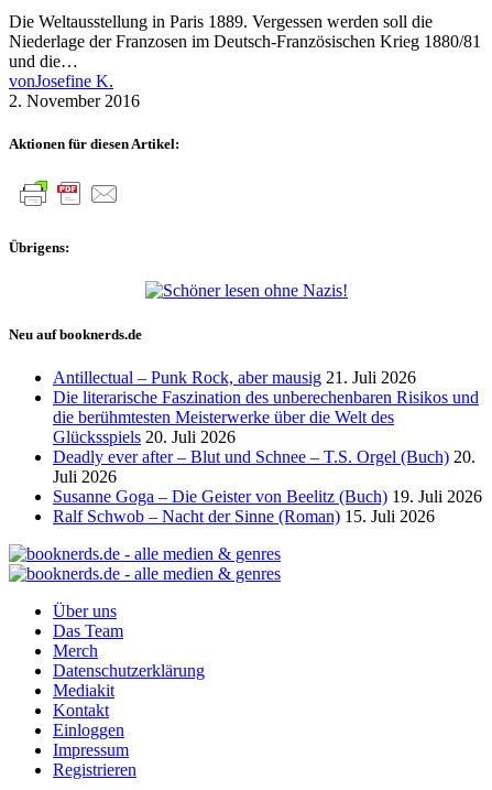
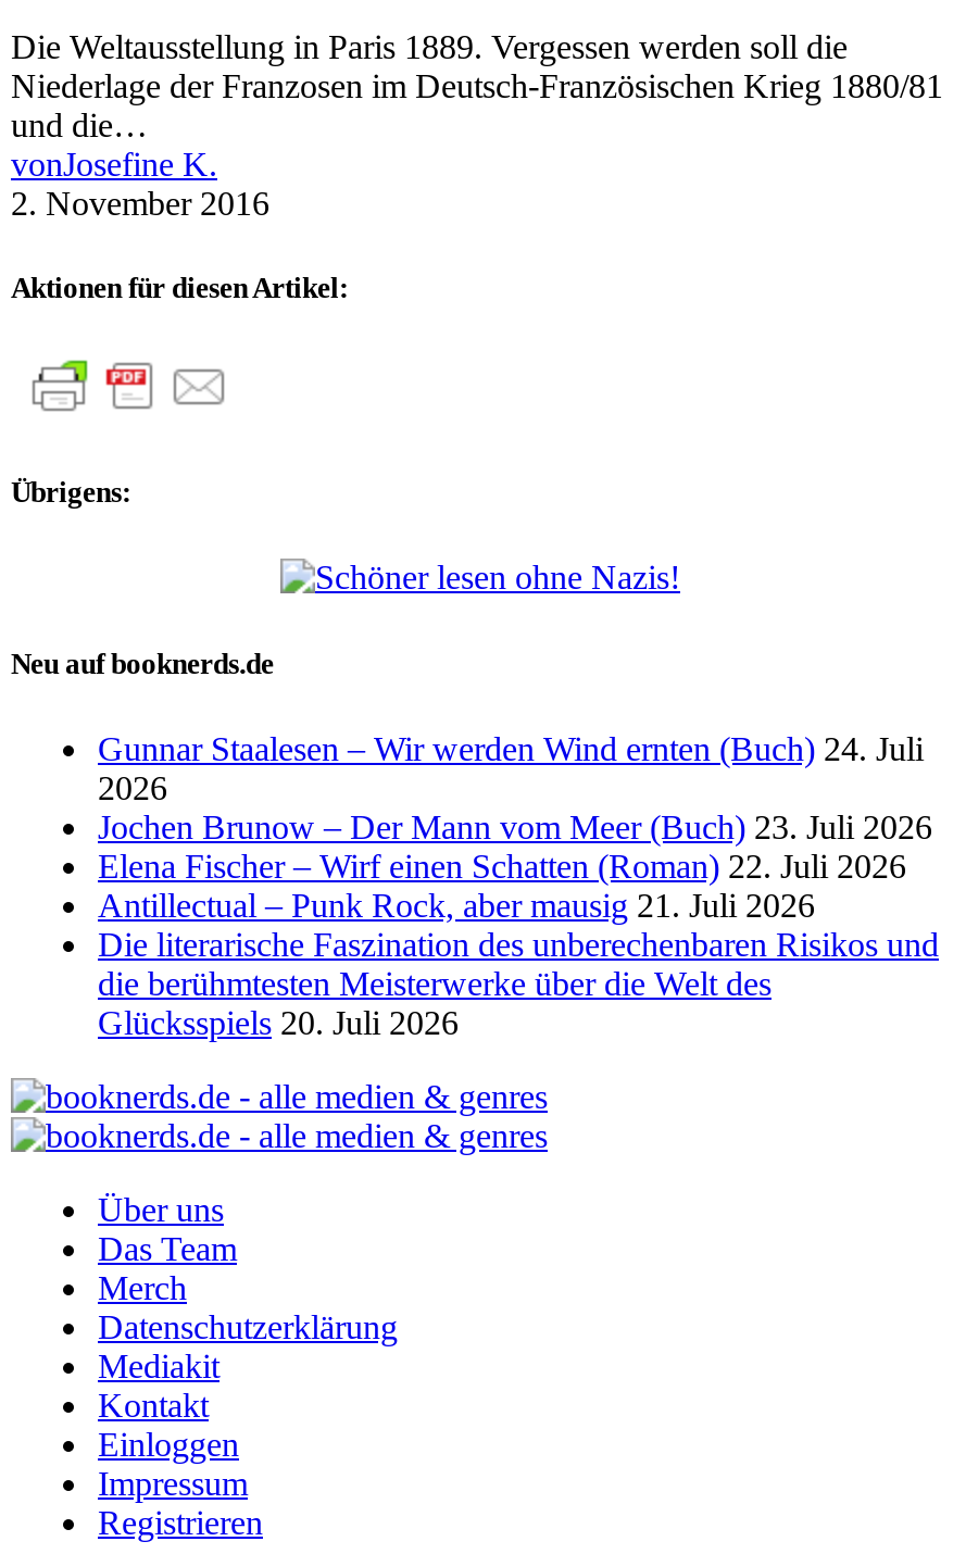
+ Gunnar Staalesen – Wir werden Wind ernten (Buch) 24. Juli
+ 2026
+ Jochen Brunow – Der Mann vom Meer (Buch) 23. Juli 2026
+ Elena Fischer – Wirf einen Schatten (Roman) 22. Juli 2026

moved down: Antillectual – Punk Rock, aber mausig 21. Juli 2026 | Die literarische Faszination des unberechenbaren Risikos und | die berühmtesten Meisterwerke über die Welt des | Glücksspiels 20. Juli 2026

- Deadly ever after – Blut und Schnee – T.S. Orgel (Buch) 20.
- Juli 2026
- Susanne Goga – Die Geister von Beelitz (Buch) 19. Juli 2026
- Ralf Schwob – Nacht der Sinne (Roman) 15. Juli 2026
